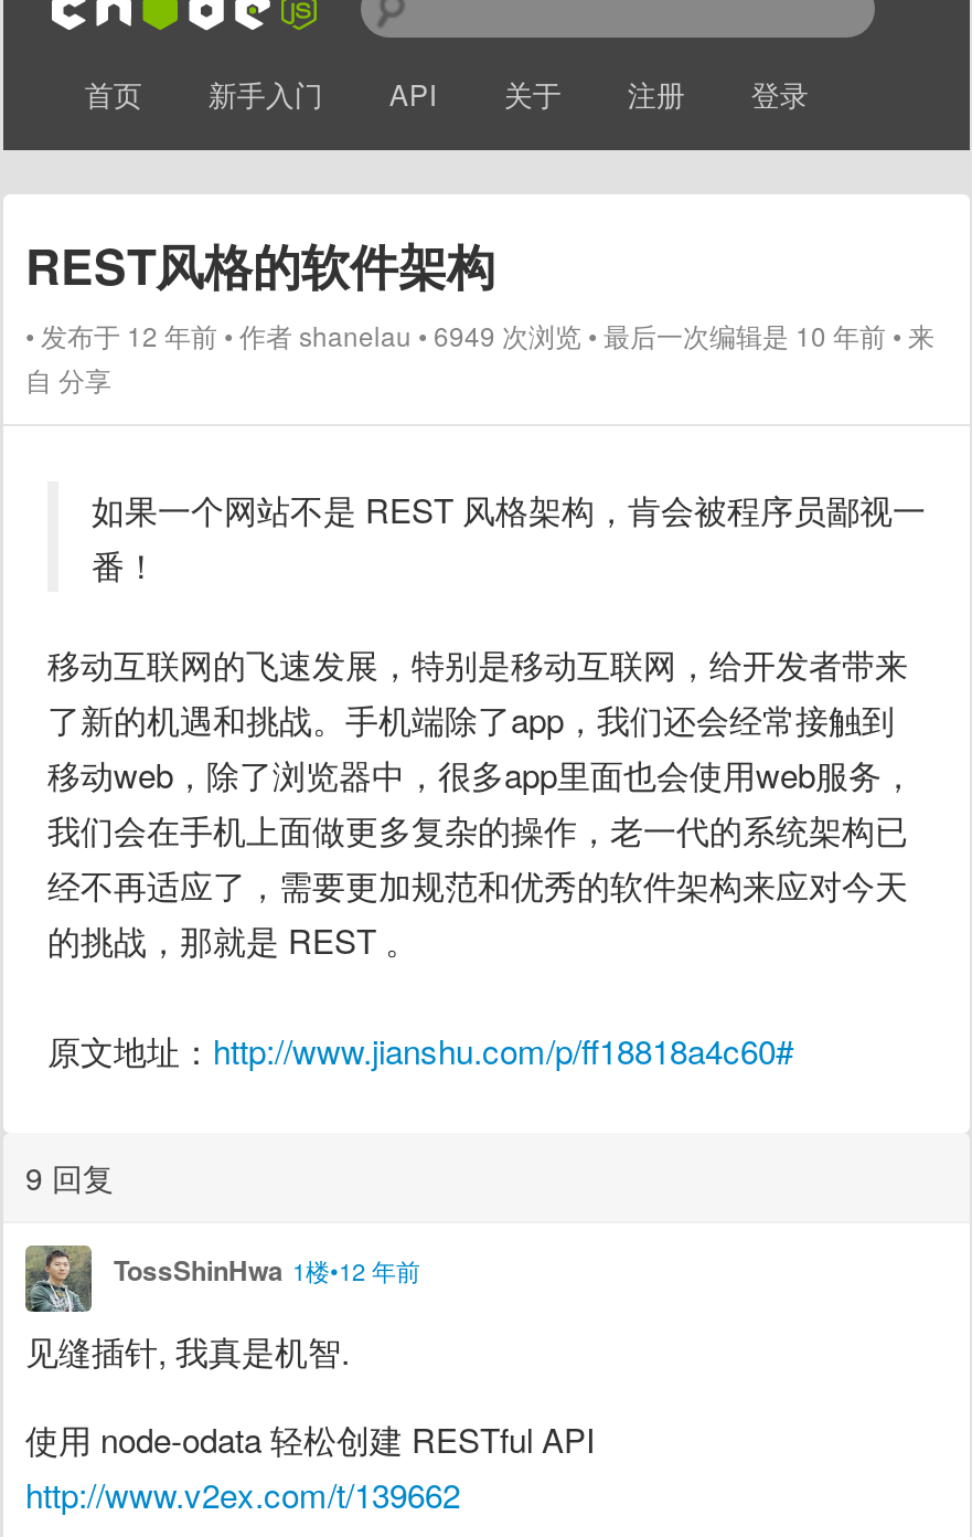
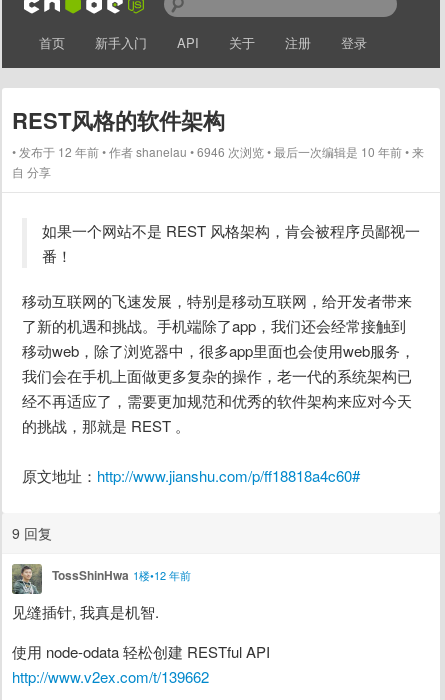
- 发布于 12 年前 作者shanelau 6949 次浏览 最后一次编辑是 10 年前 来
+ 发布于 12 年前 作者shanelau 6946 次浏览 最后一次编辑是 10 年前 来
